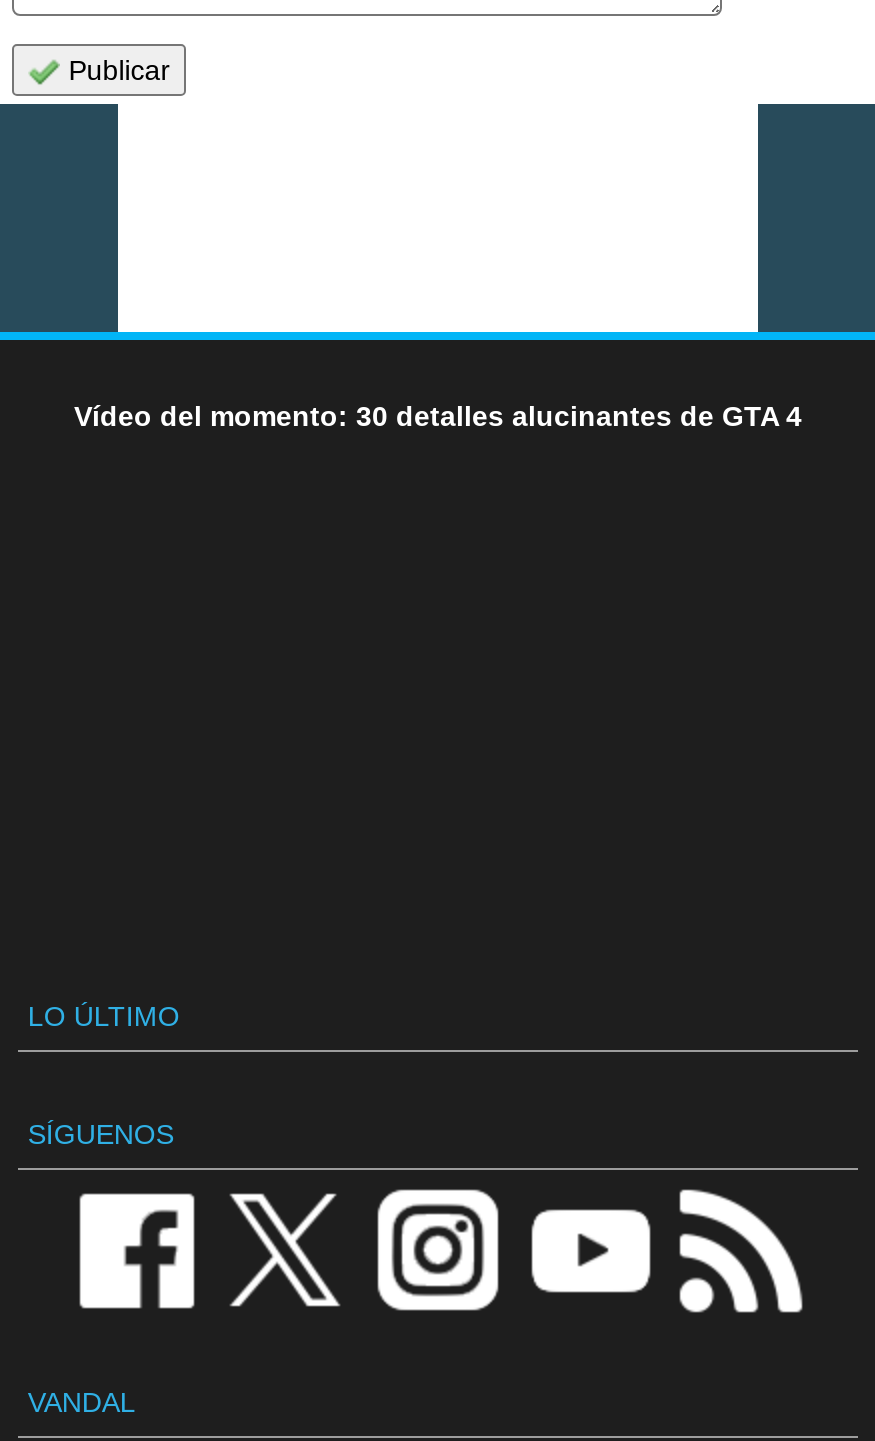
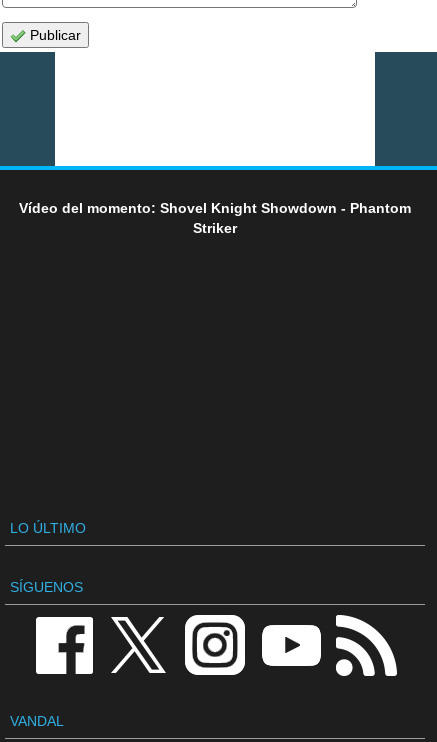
- Vídeo del momento: 30 detalles alucinantes de GTA 4
+ Vídeo del momento: Shovel Knight Showdown - Phantom
+ Striker
